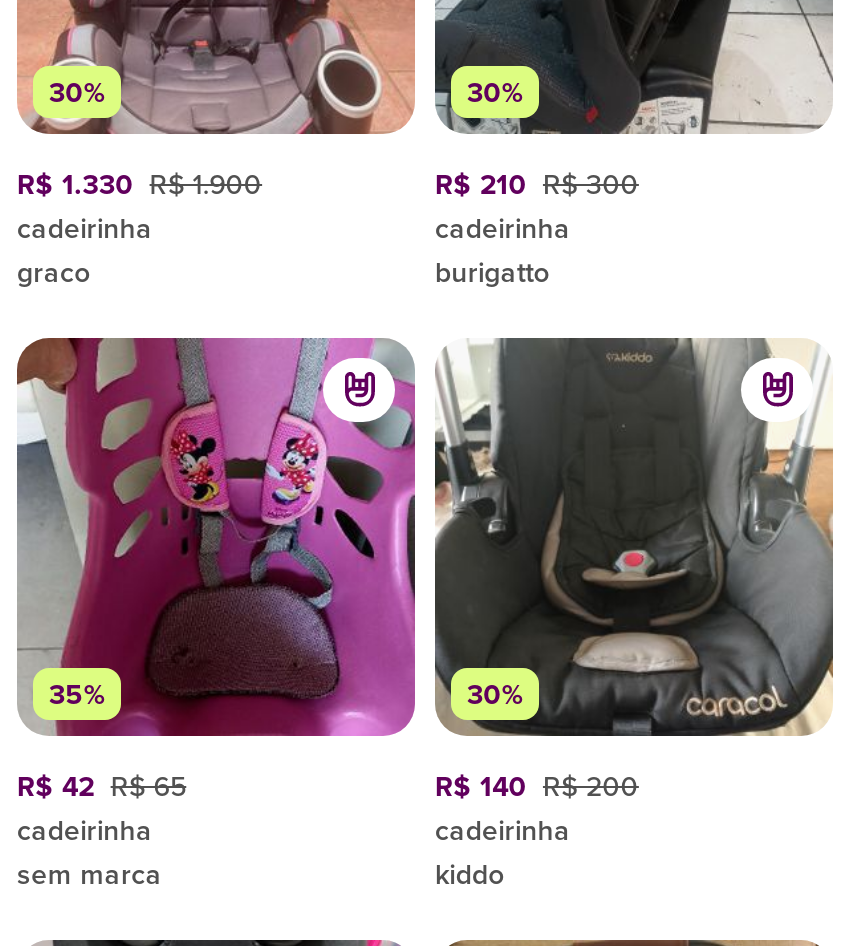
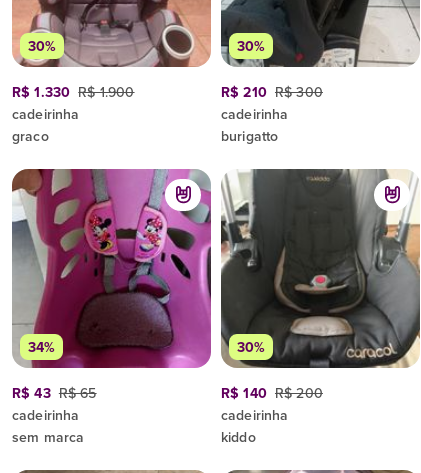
- 35%
+ 34%

- R$ 42 R$ 65
+ R$ 43 R$ 65
